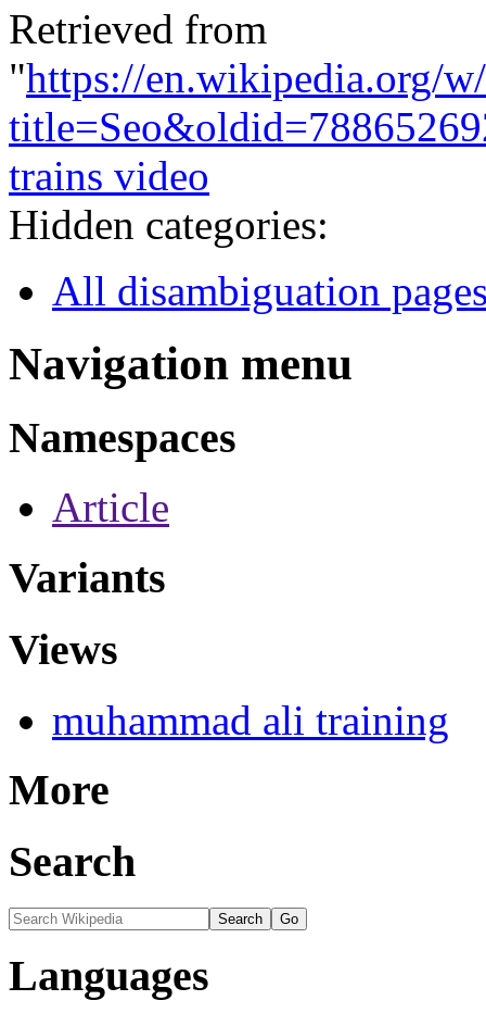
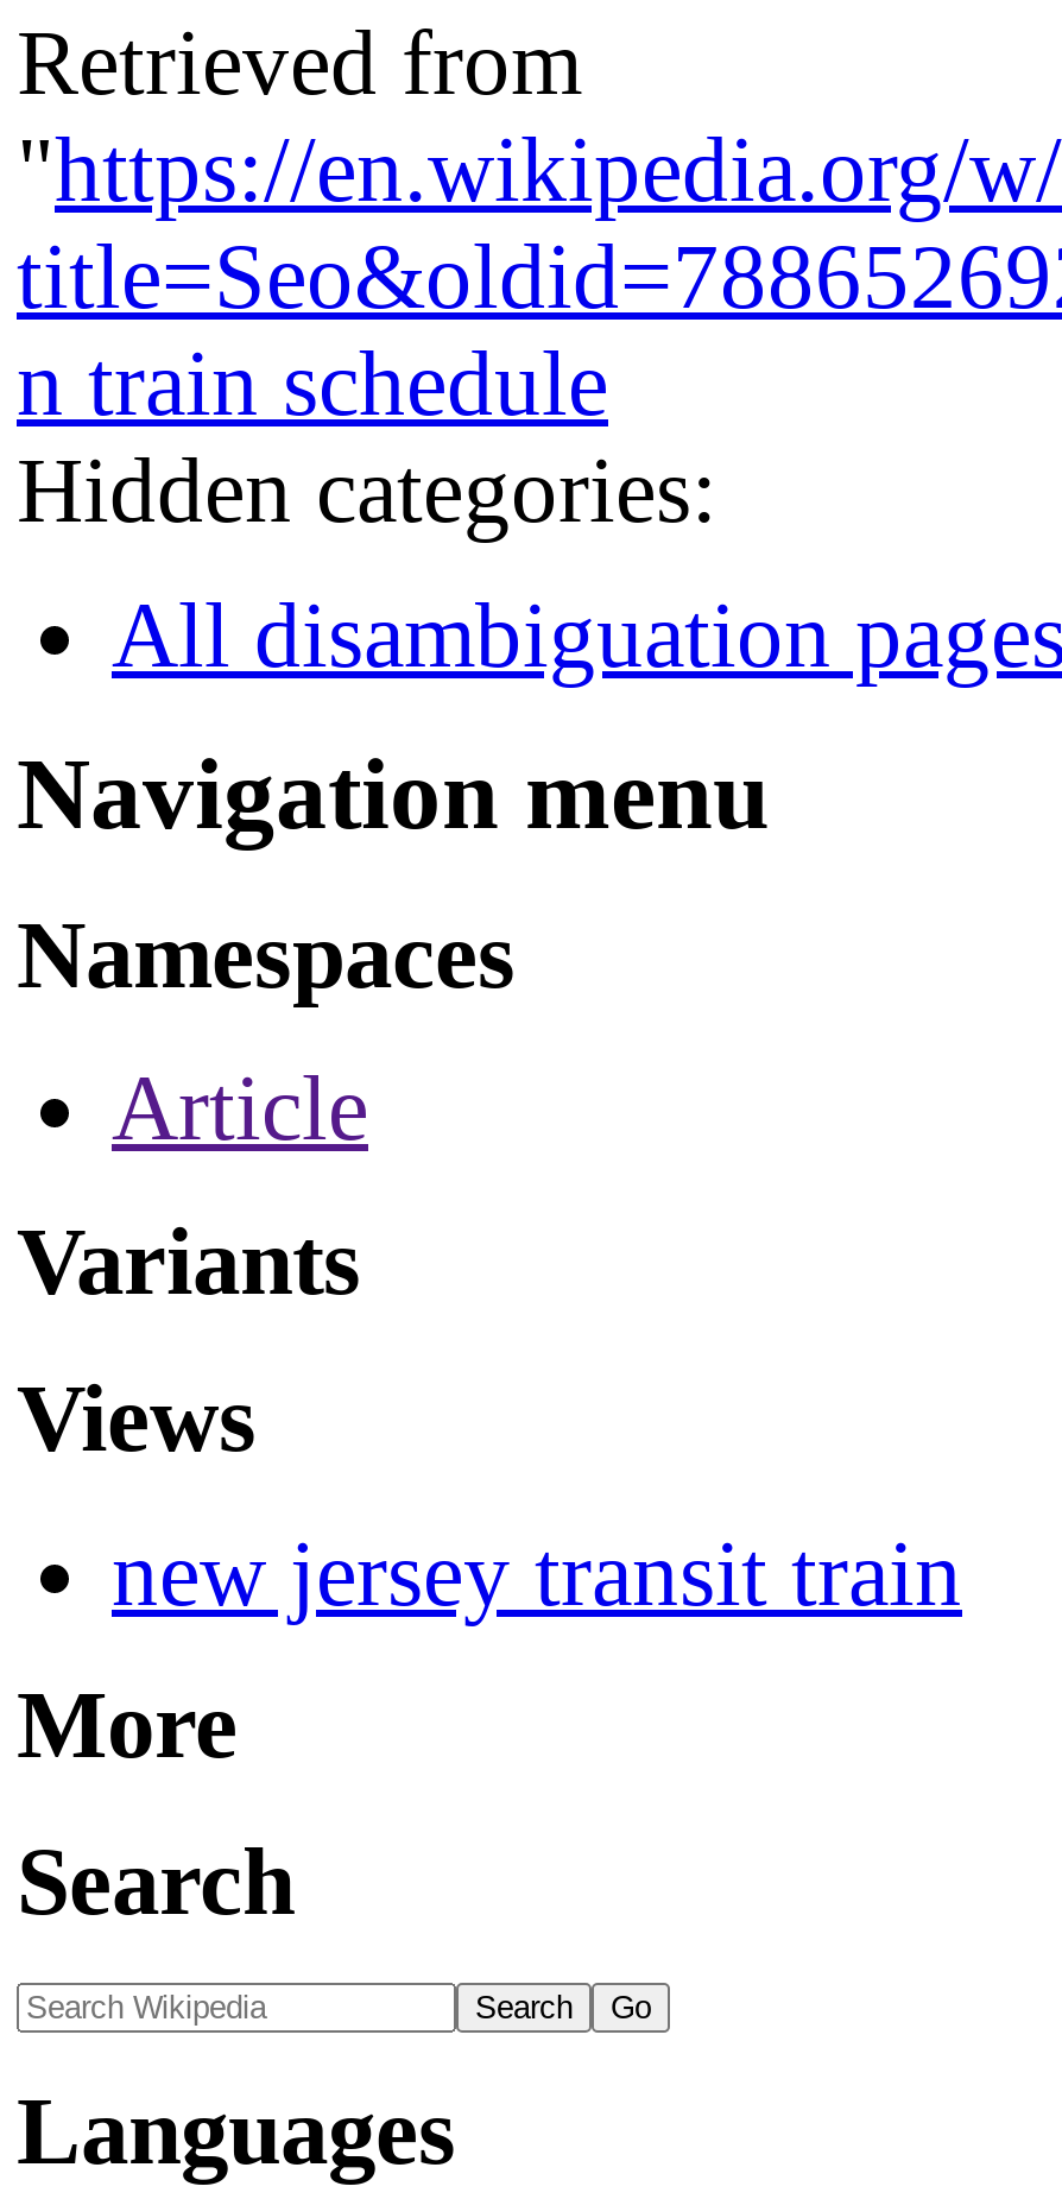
- trains video
+ n train schedule

- muhammad ali training
+ new jersey transit train
